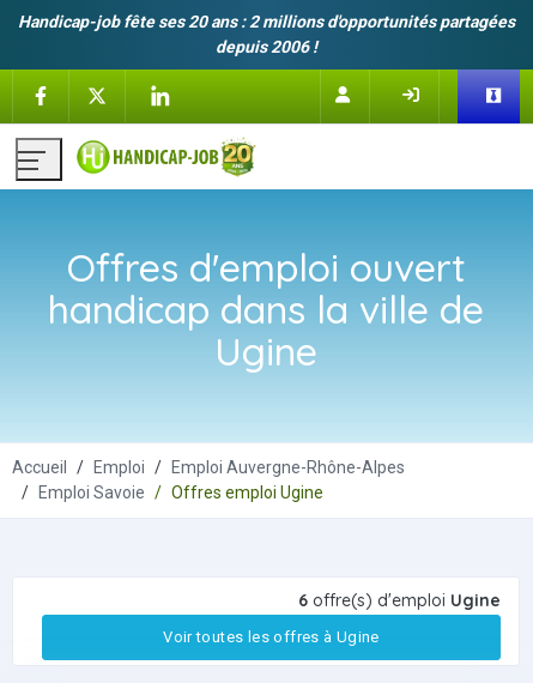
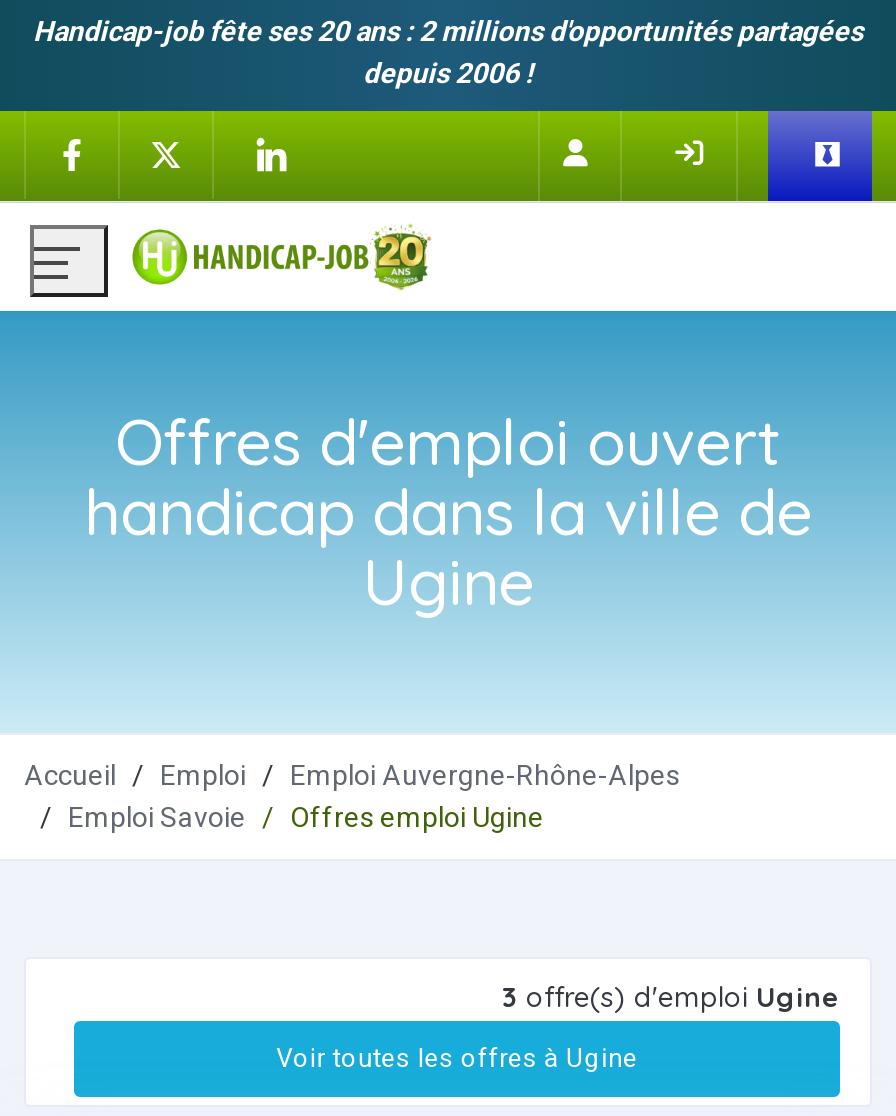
- 6 offre(s) d'emploi Ugine
+ 3 offre(s) d'emploi Ugine
